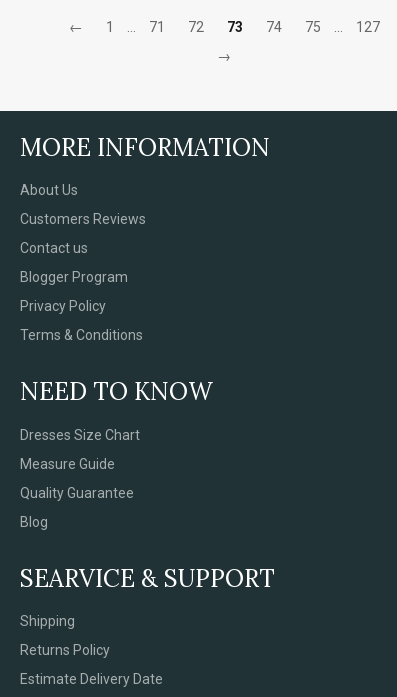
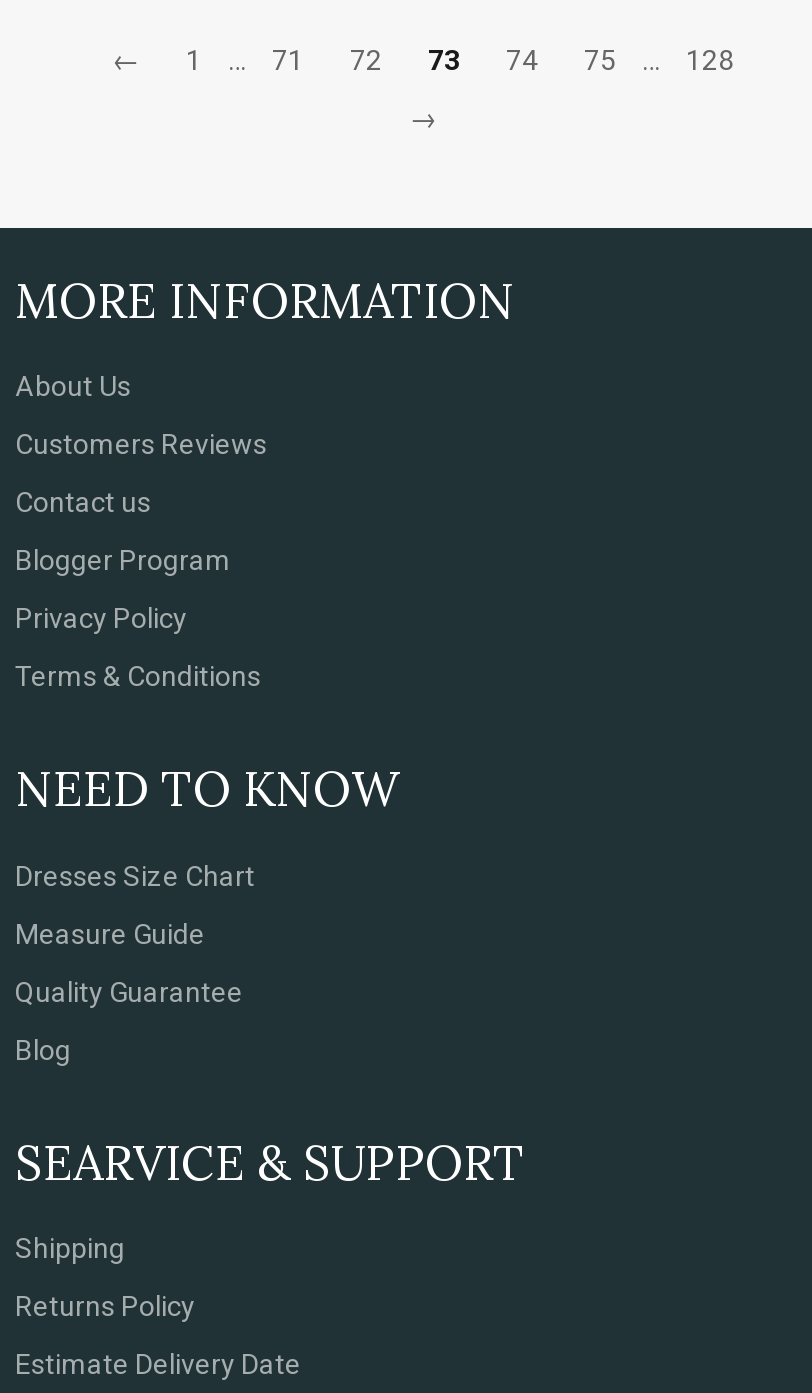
- 127
+ 128
